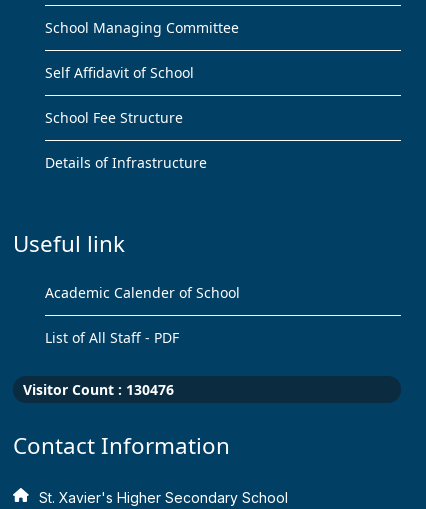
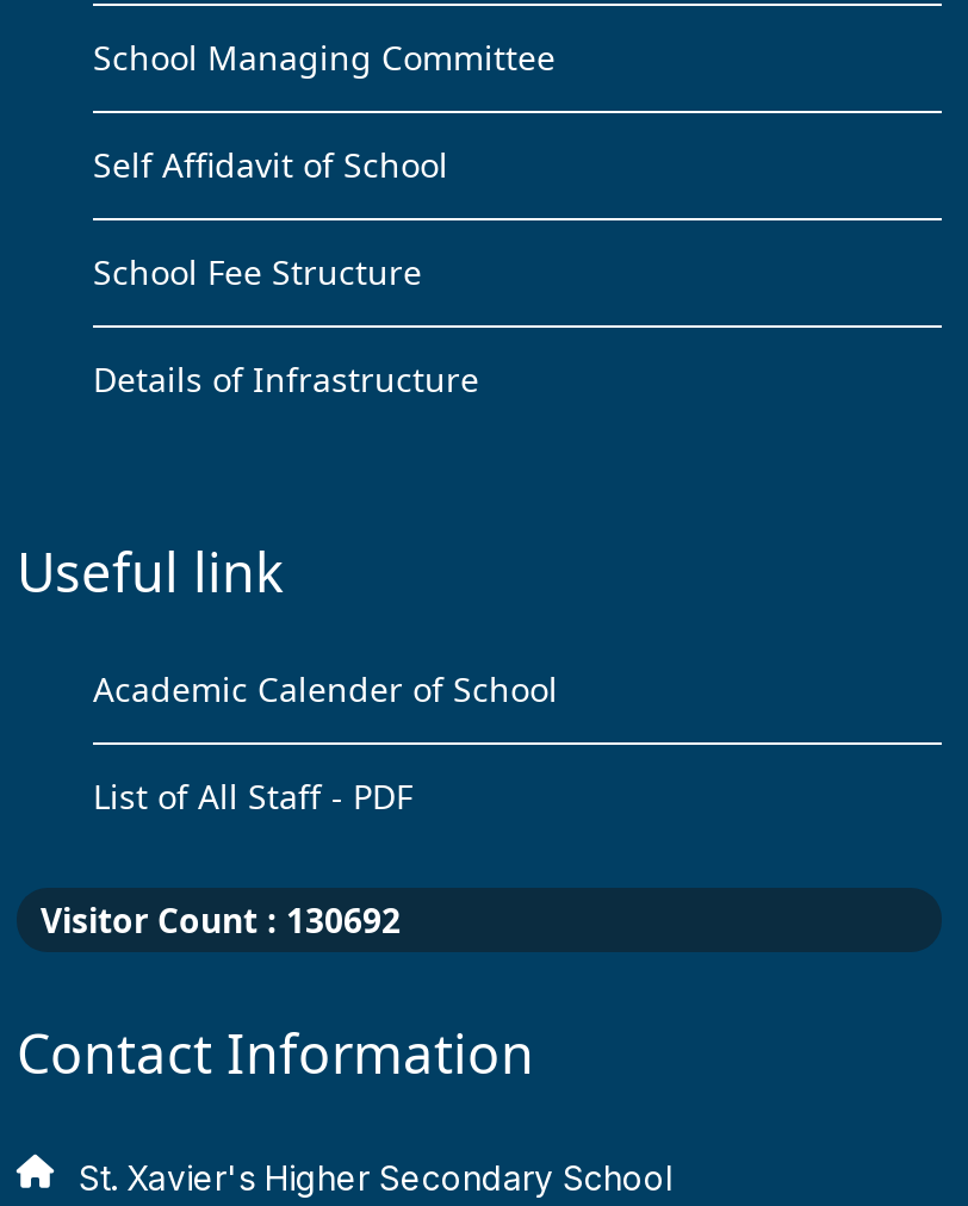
- Visitor Count : 130476
+ Visitor Count : 130692
